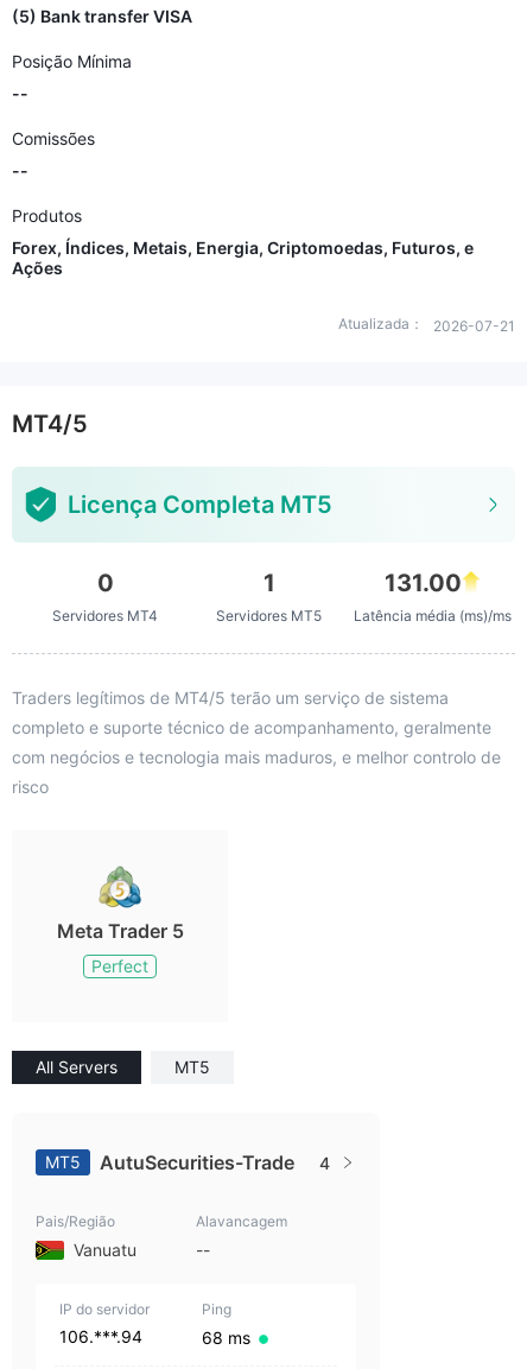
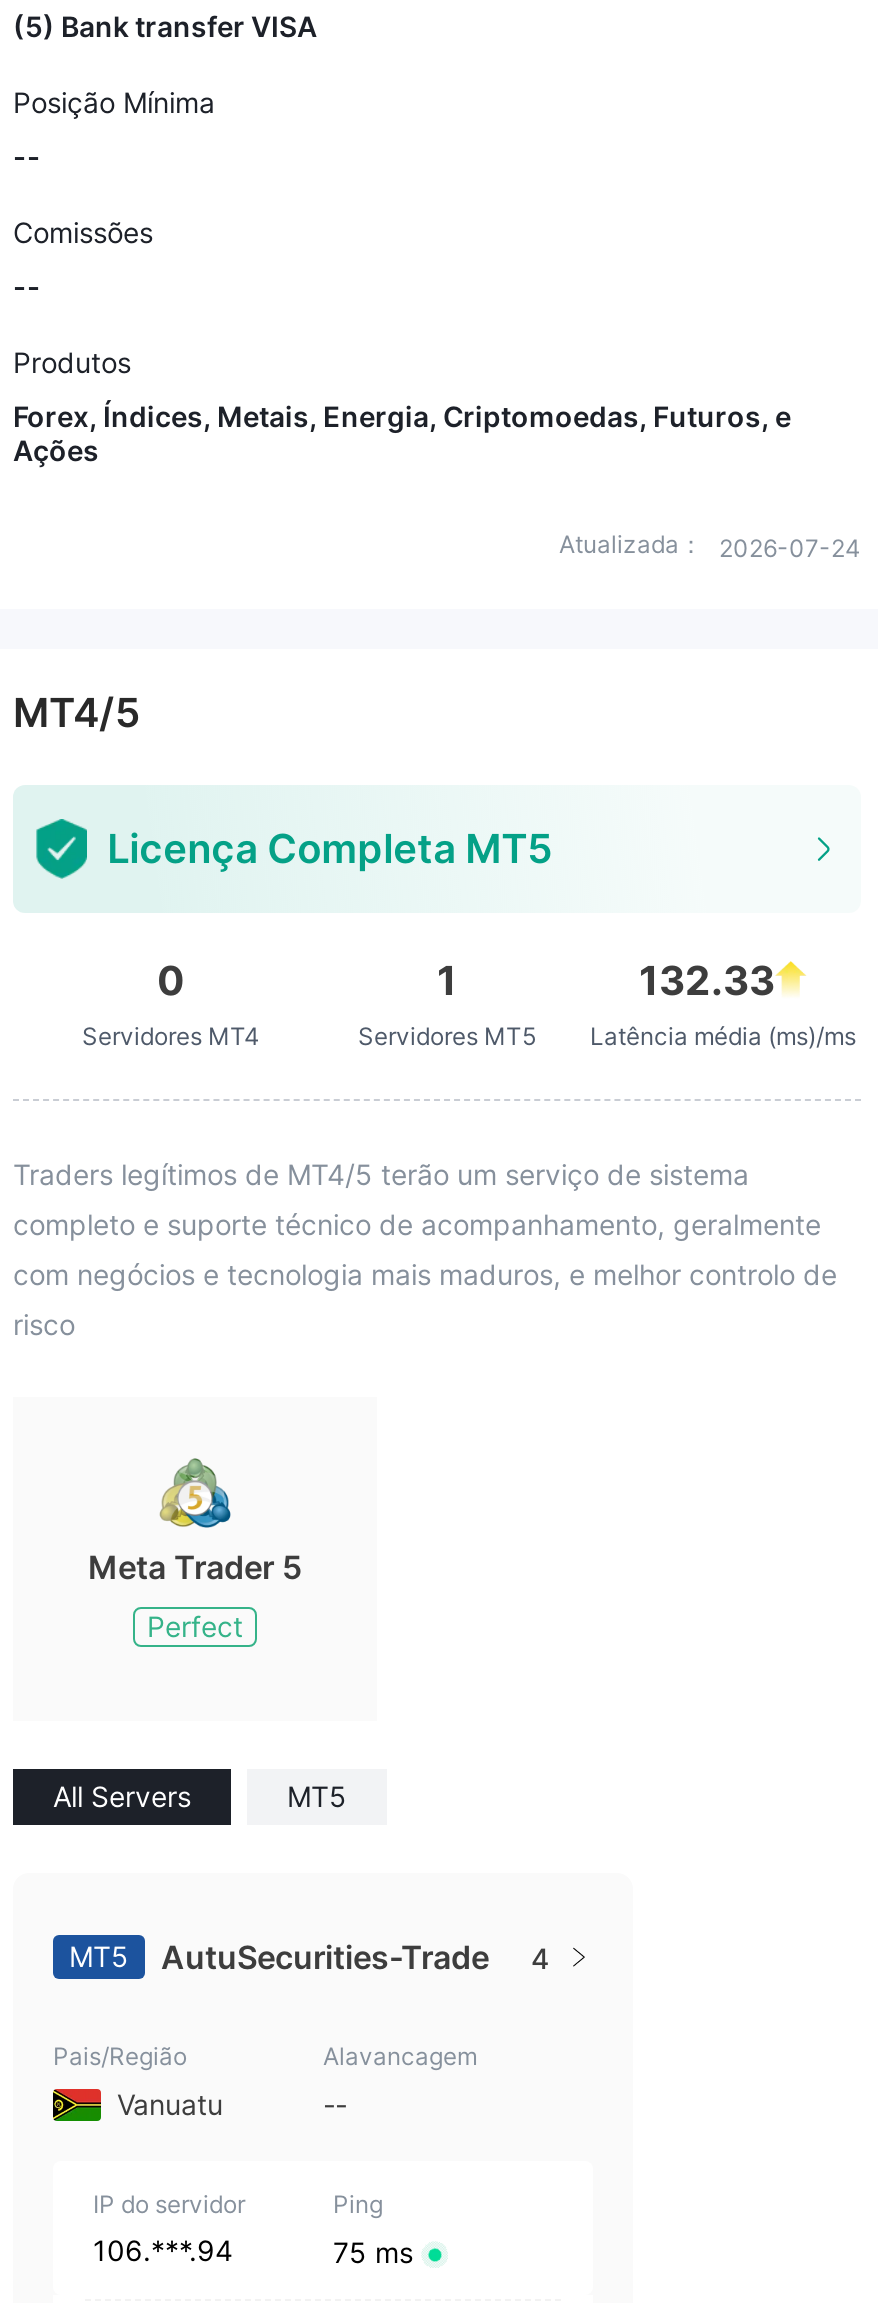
- Atualizada： 2026-07-21
+ Atualizada： 2026-07-24

- 131.00
+ 132.33

- 68 ms
+ 75 ms
